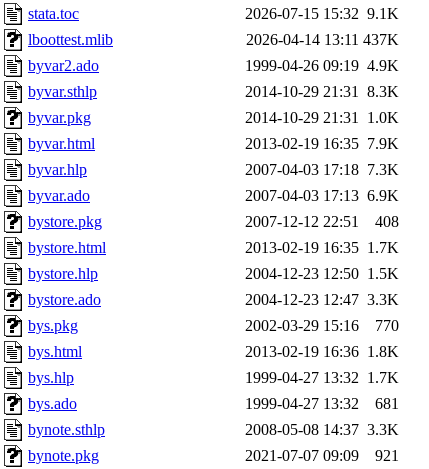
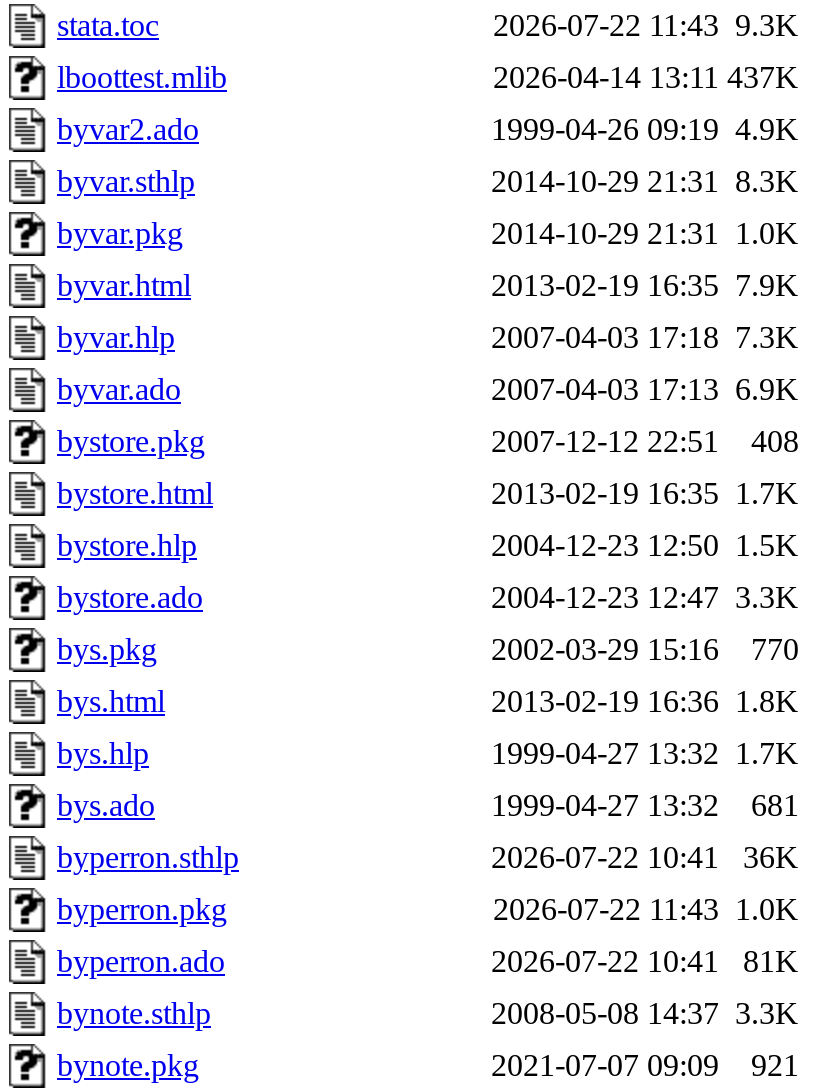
- 2026-07-15 15:32 9.1K
+ 2026-07-22 11:43 9.3K

+ byperron.sthlp
+ 2026-07-22 10:41
+ 36K
+ byperron.pkg
+ 2026-07-22 11:43 1.0K
+ byperron.ado
+ 2026-07-22 10:41
+ 81K
